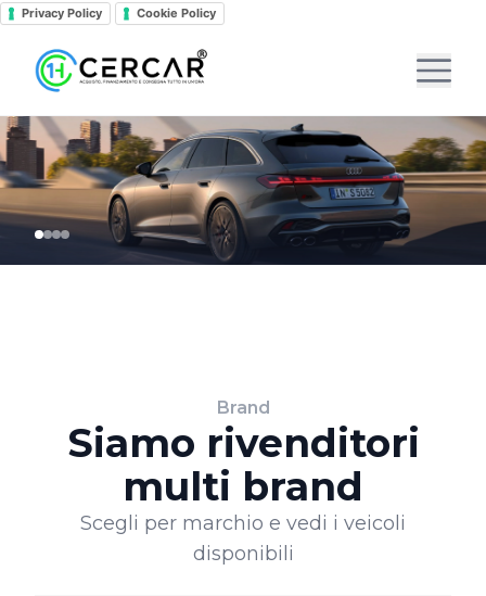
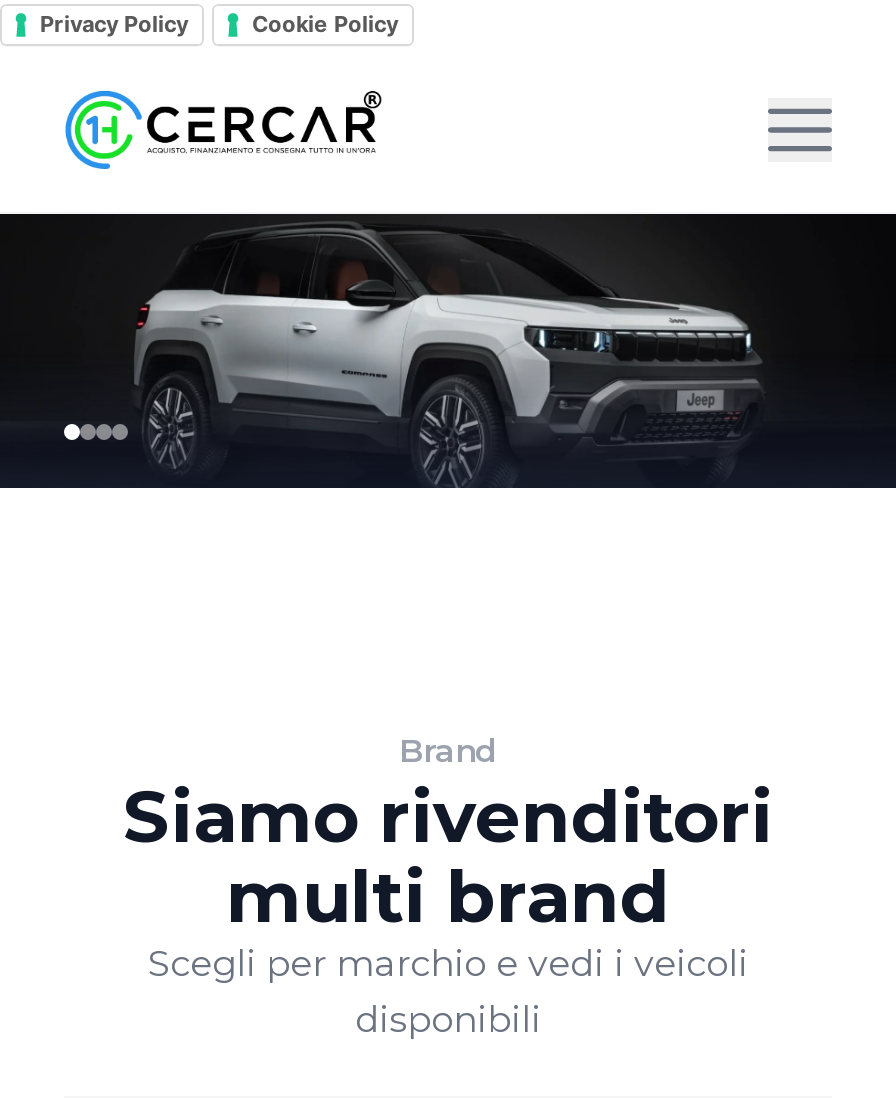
- [image]
+ [image]
